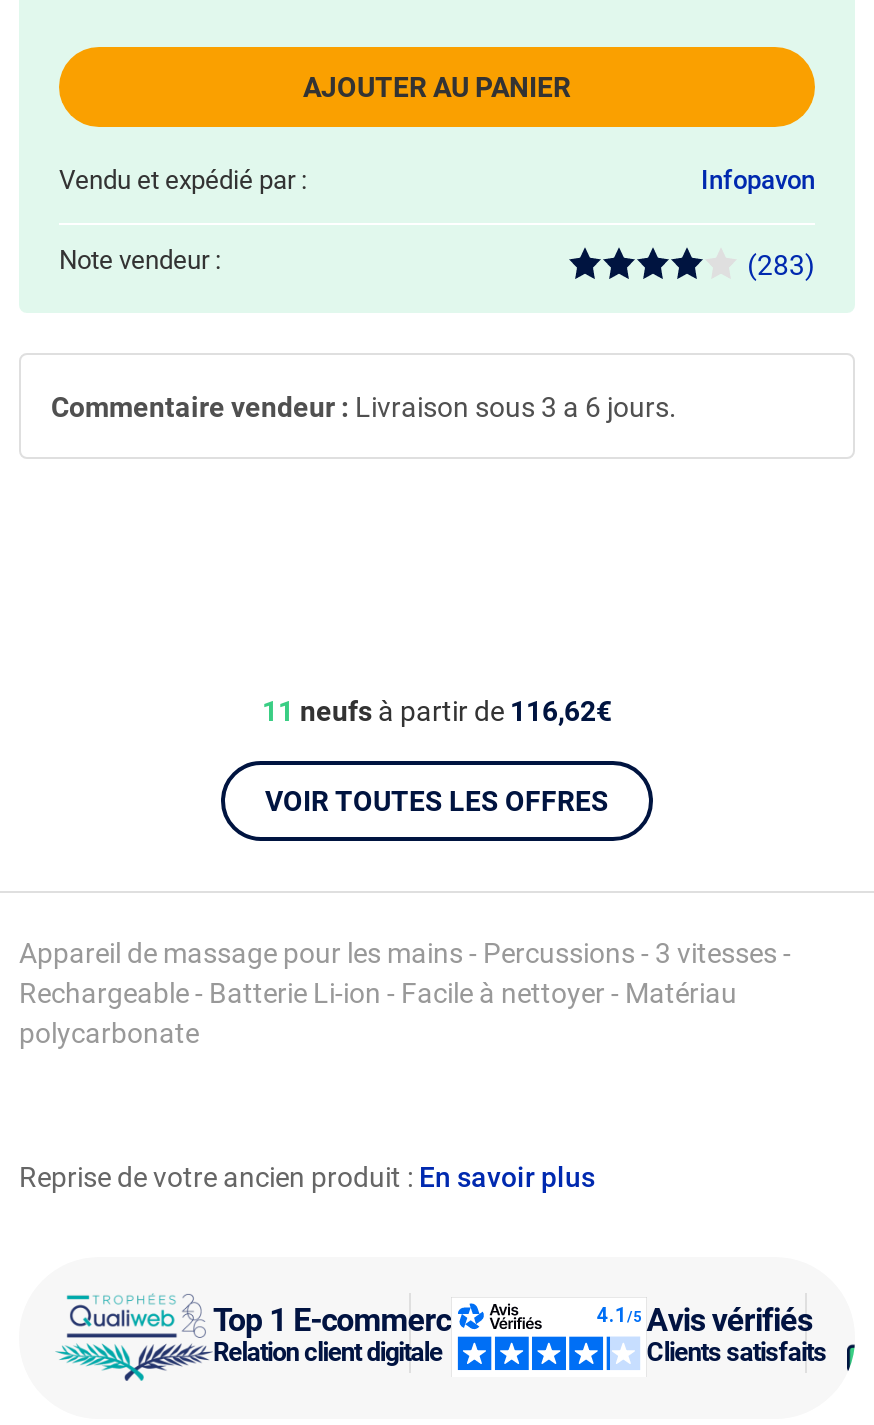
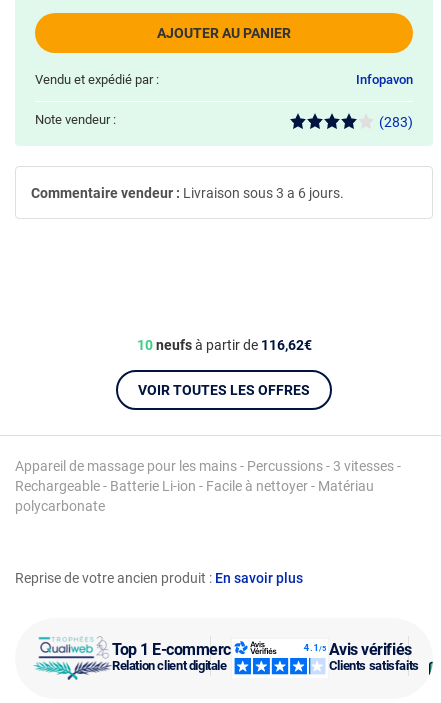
- 11 neufs à partir de 116,62€
+ 10 neufs à partir de 116,62€
